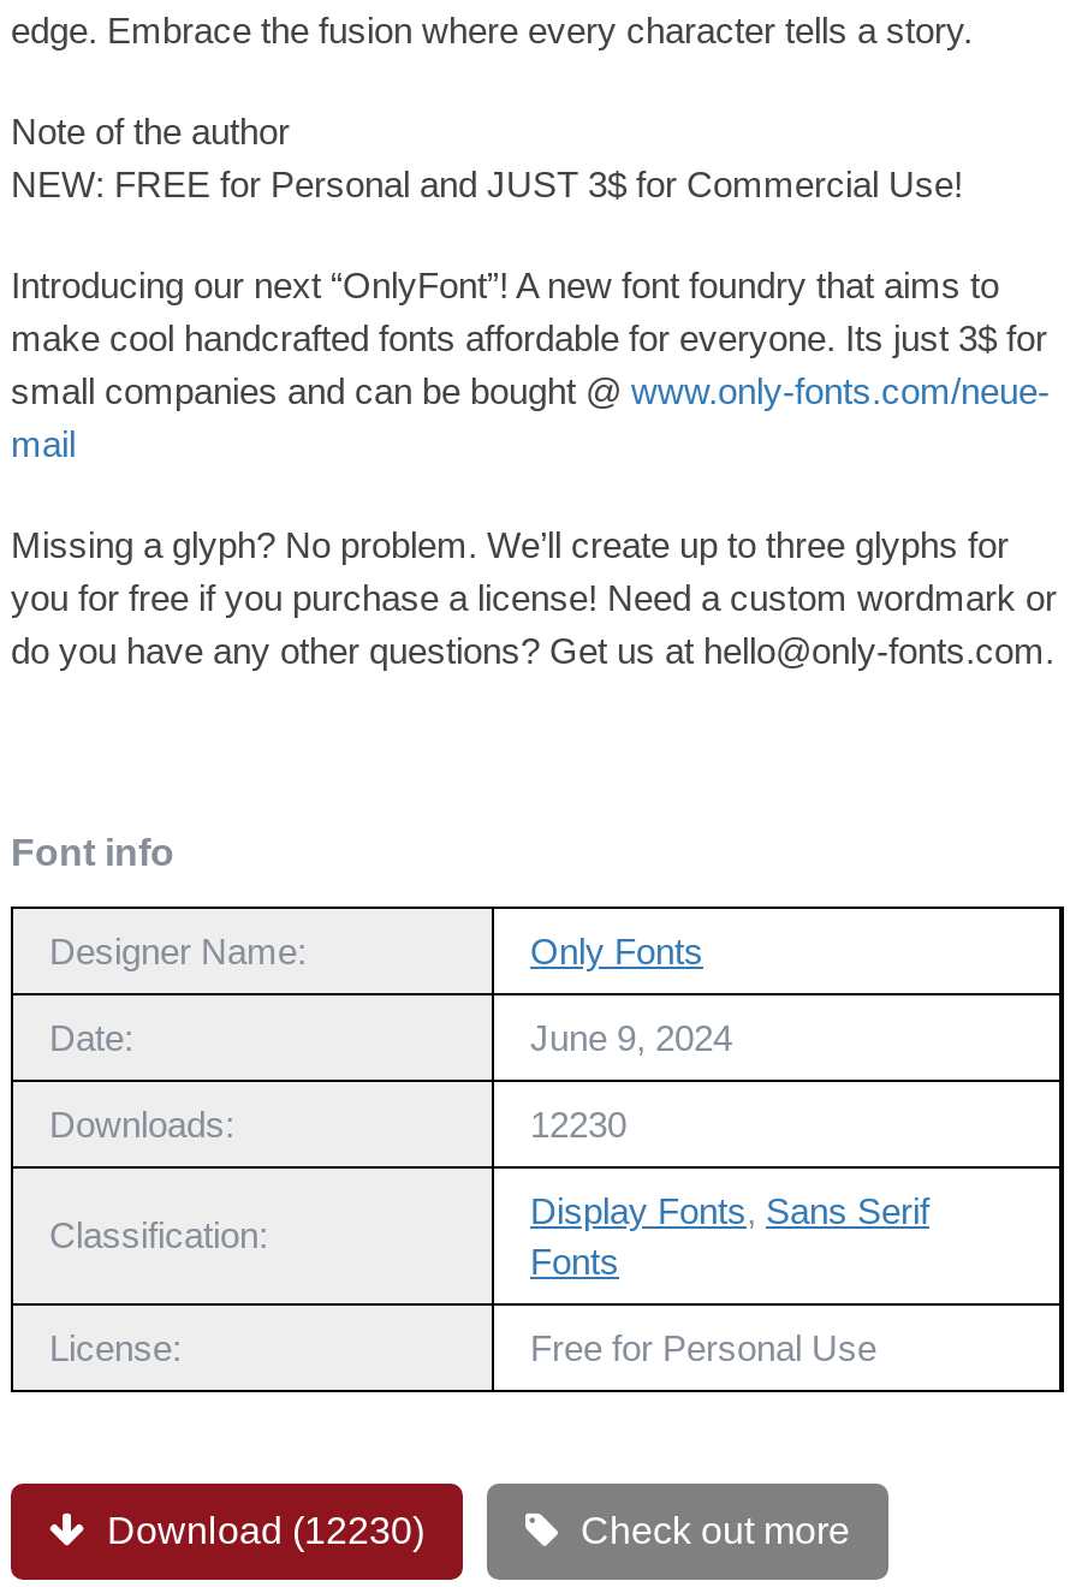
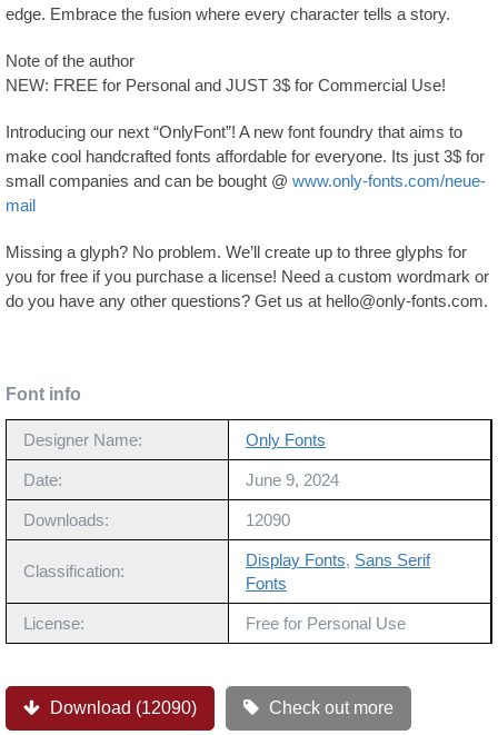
- 12230
+ 12090

- Download (12230)
+ Download (12090)
